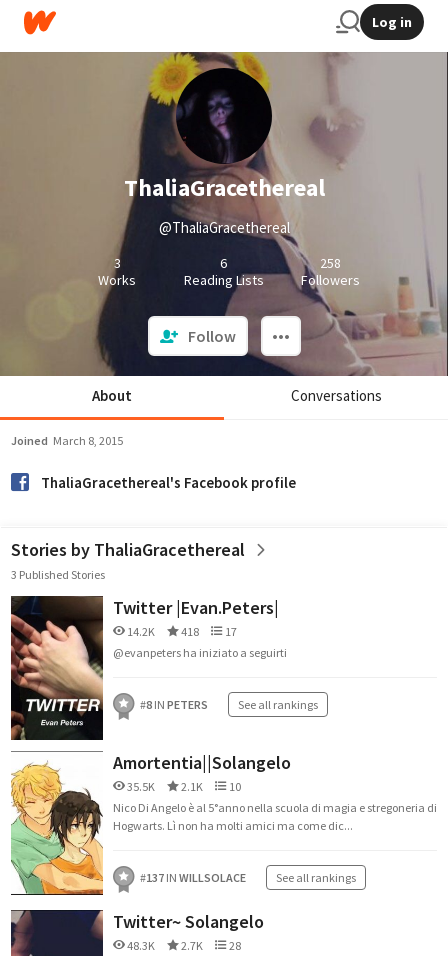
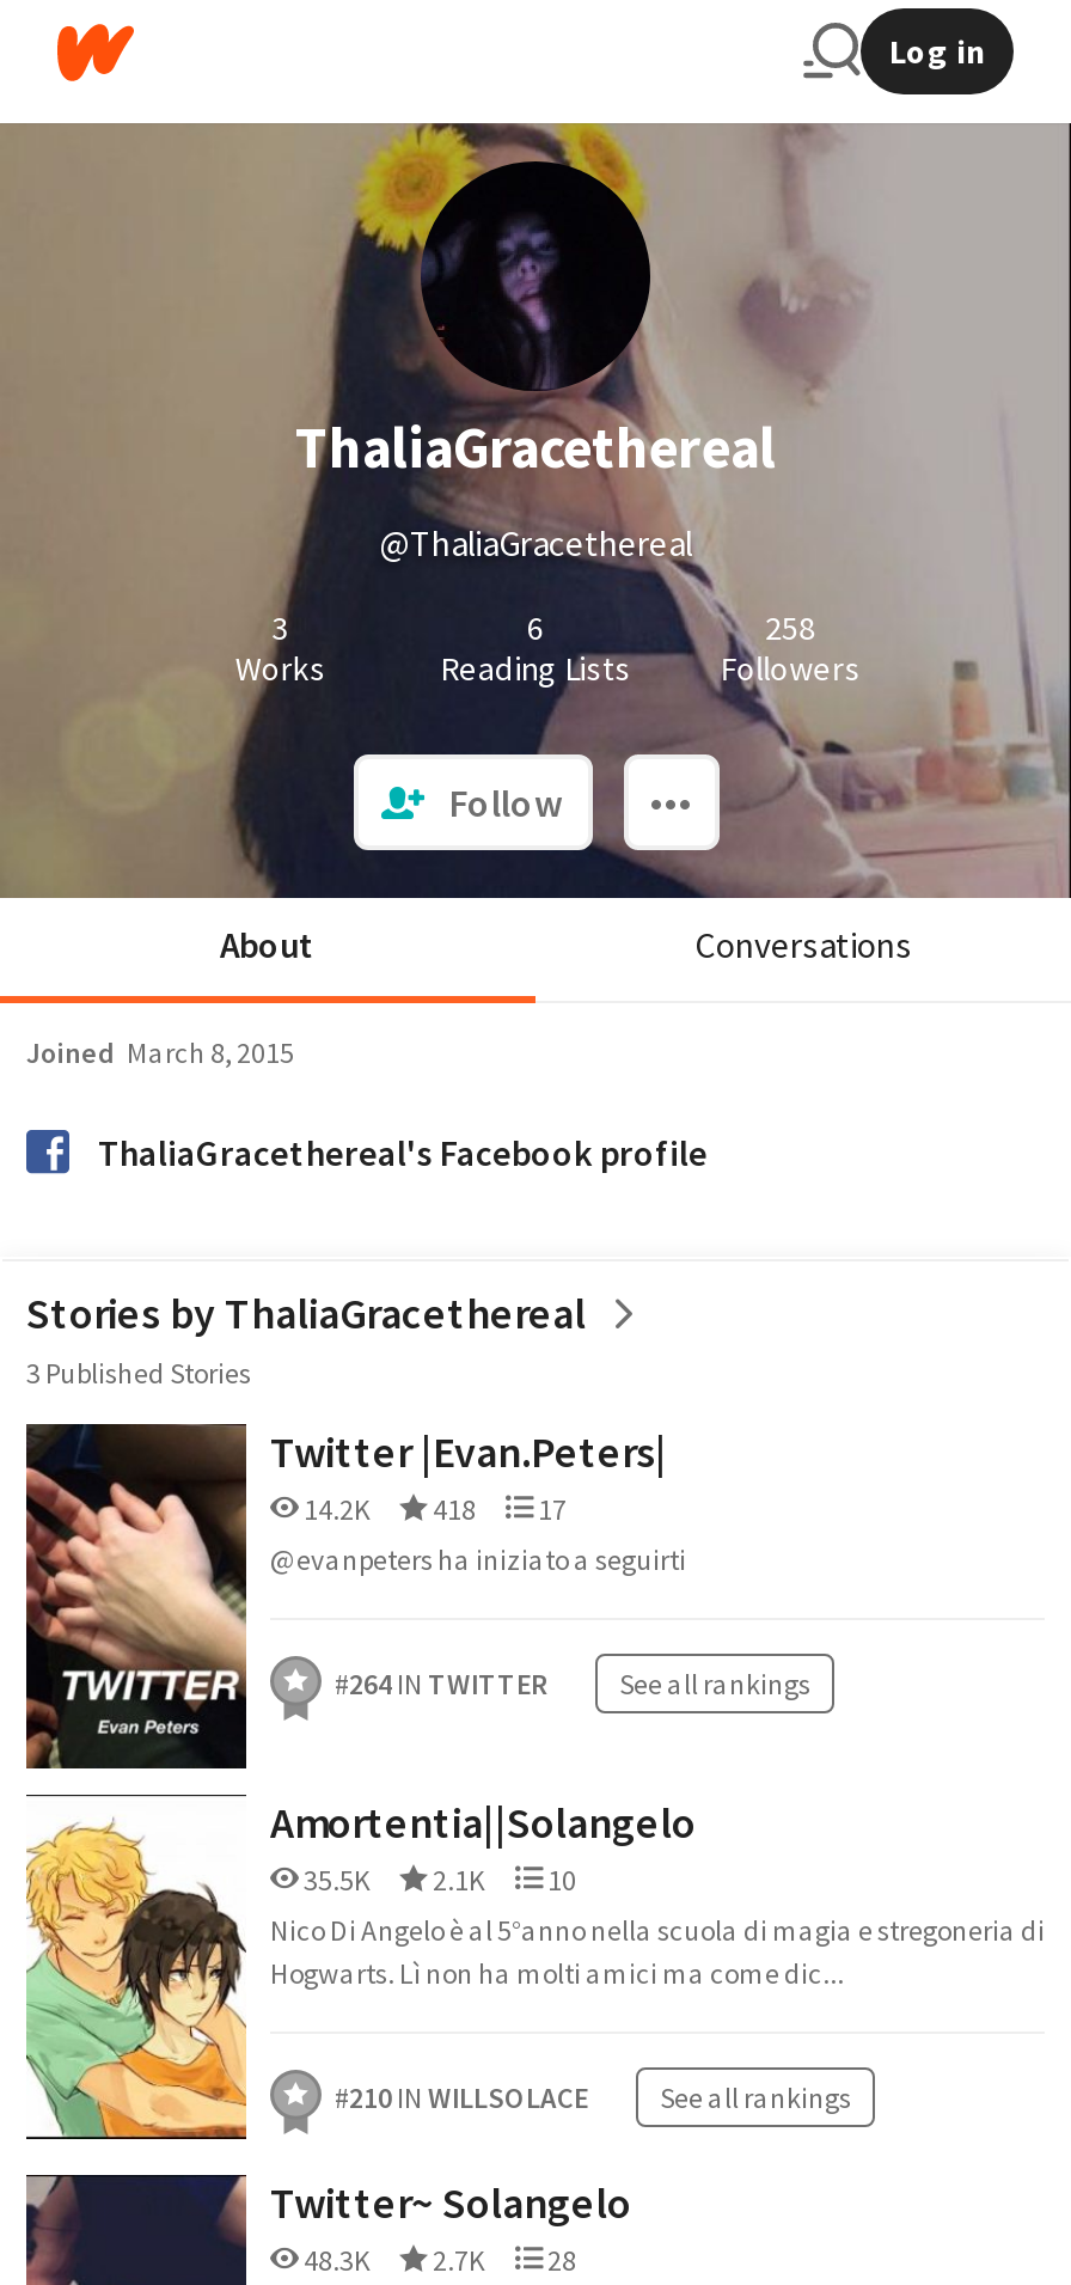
- #8 IN PETERS See all rankings
+ #264 IN TWITTER See all rankings

- #137 IN WILLSOLACE
+ #210 IN WILLSOLACE
